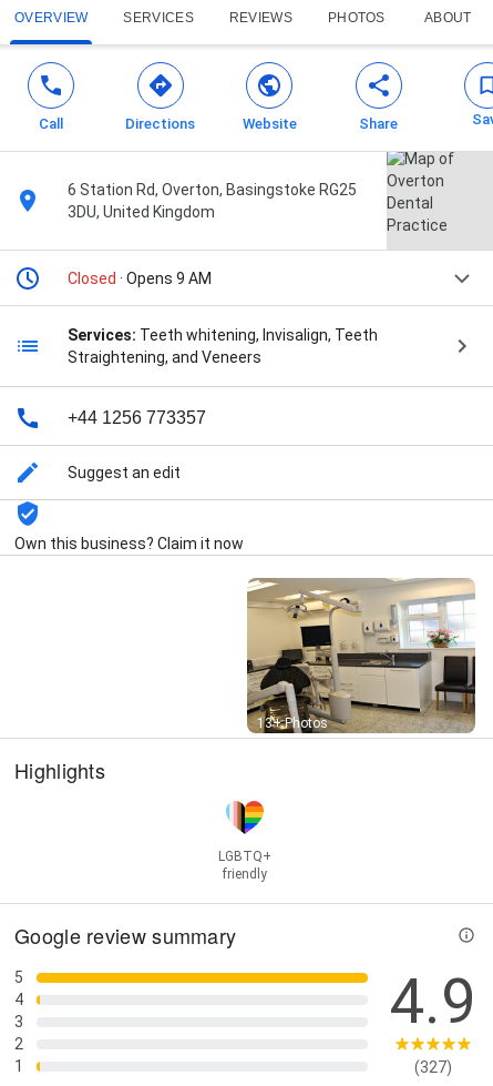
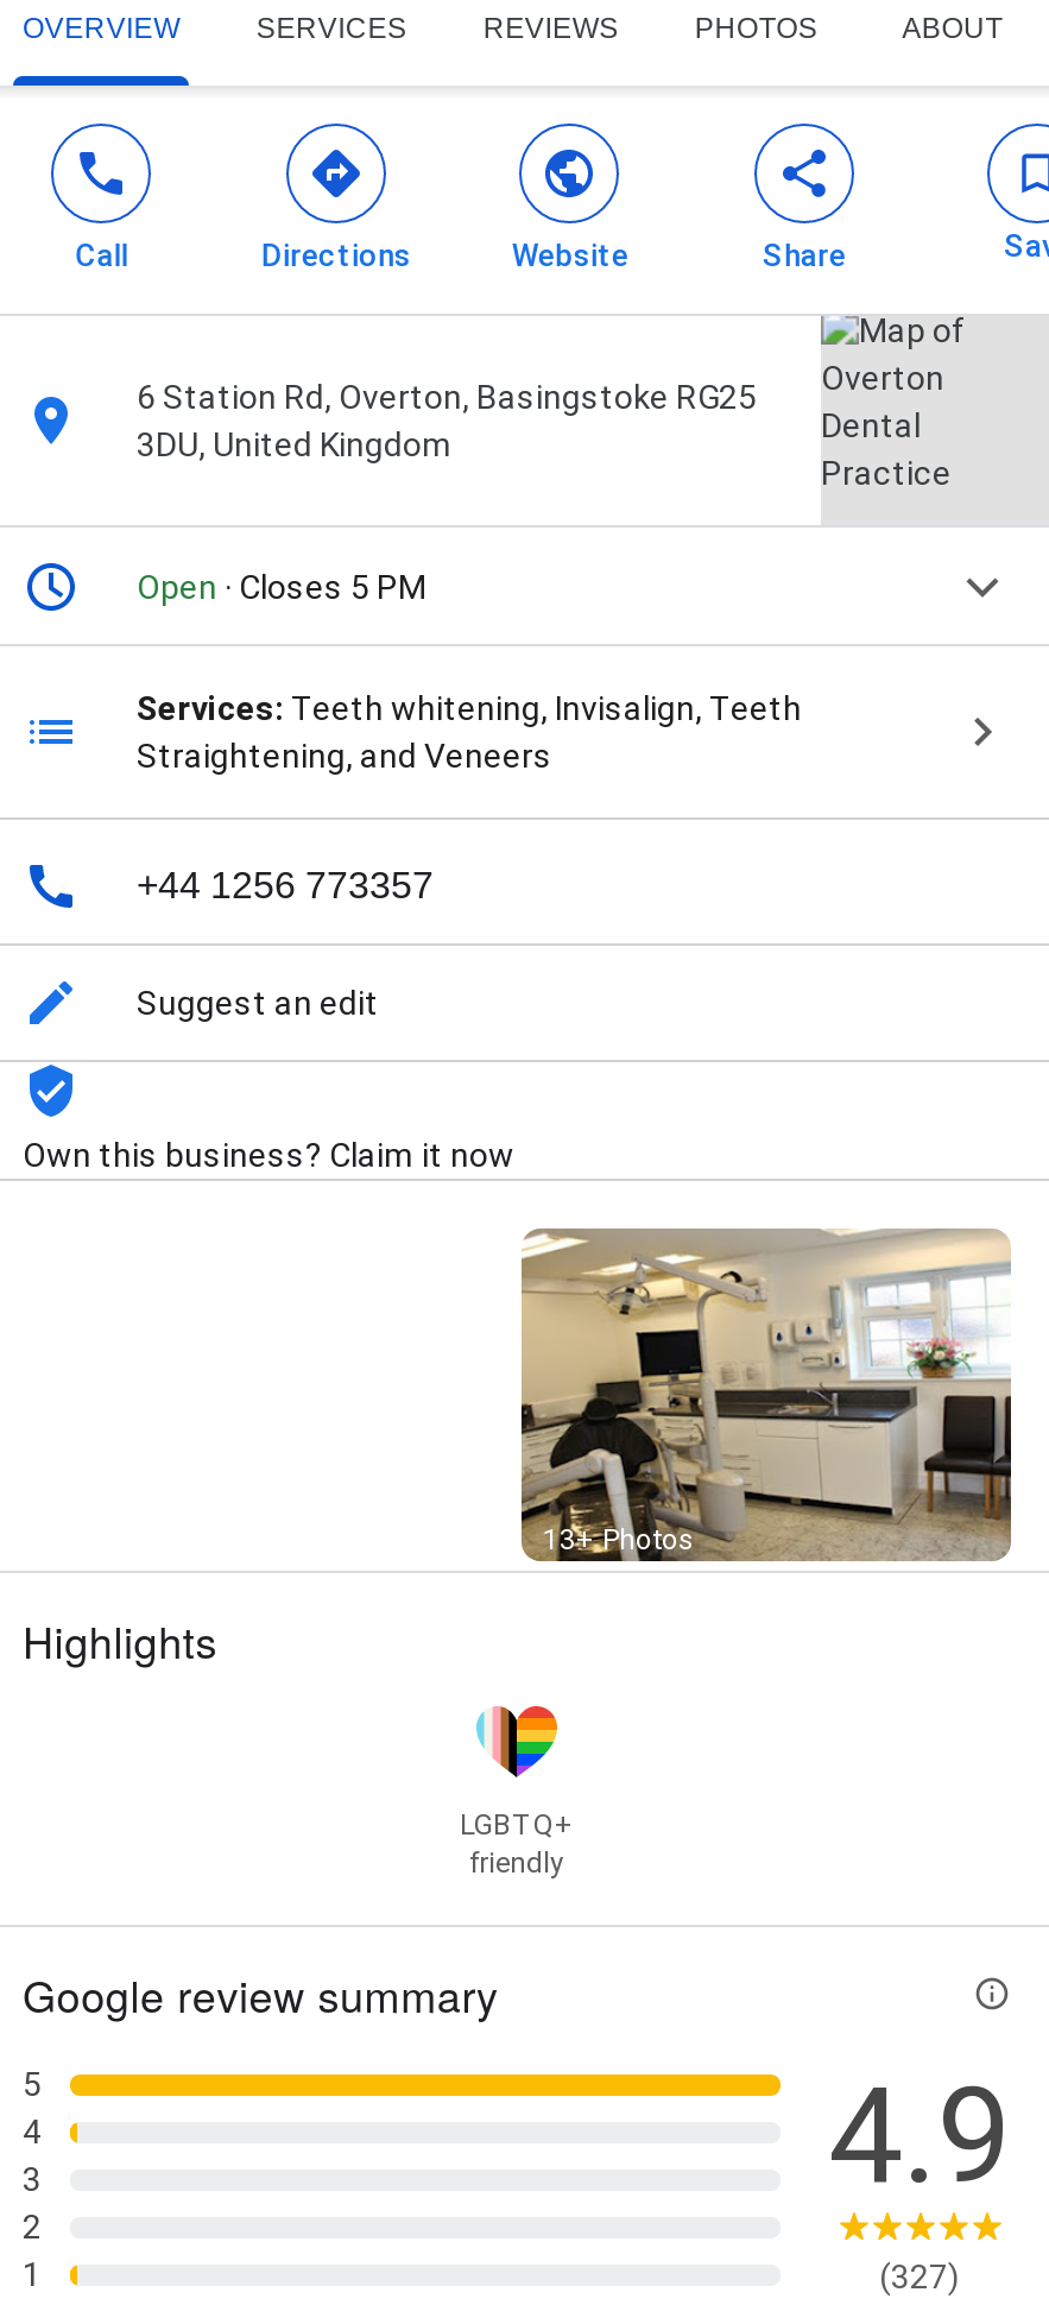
- Closed · Opens 9 AM
+ Open · Closes 5 PM
